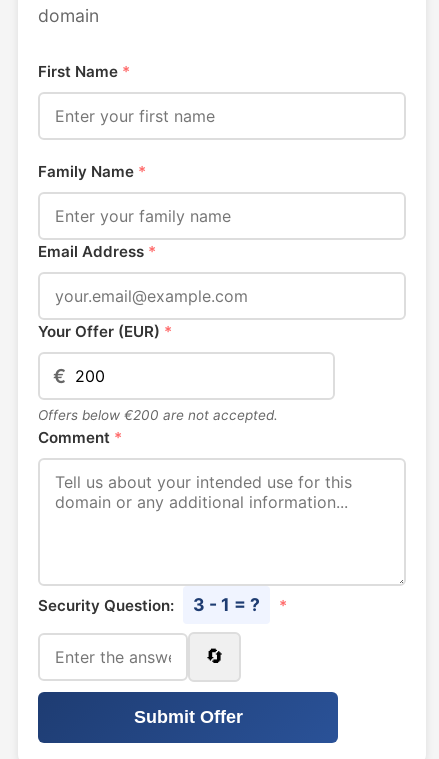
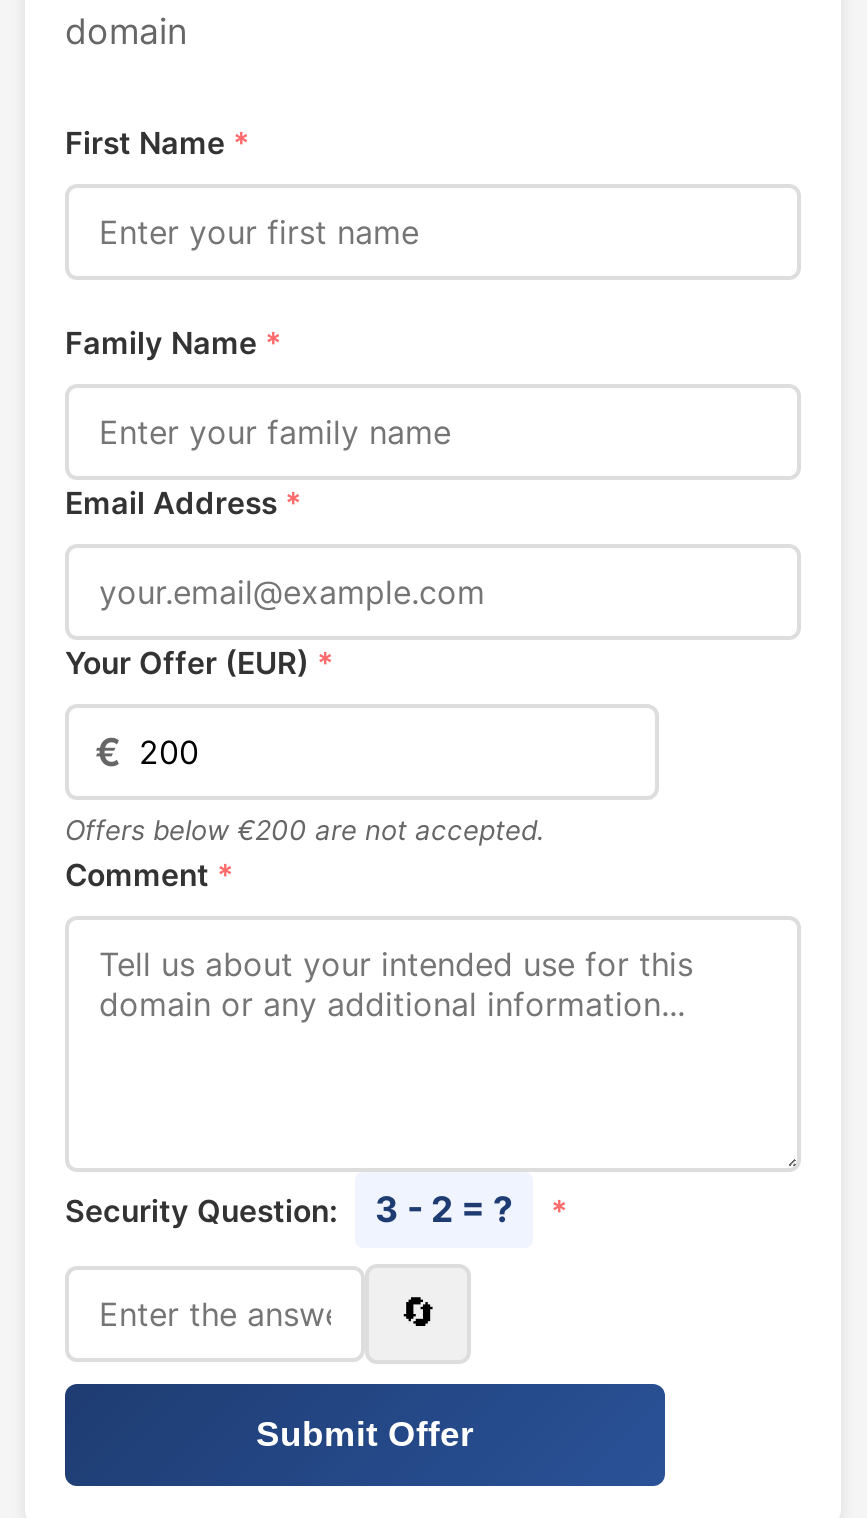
- 3 - 1 = ?
+ 3 - 2 = ?
